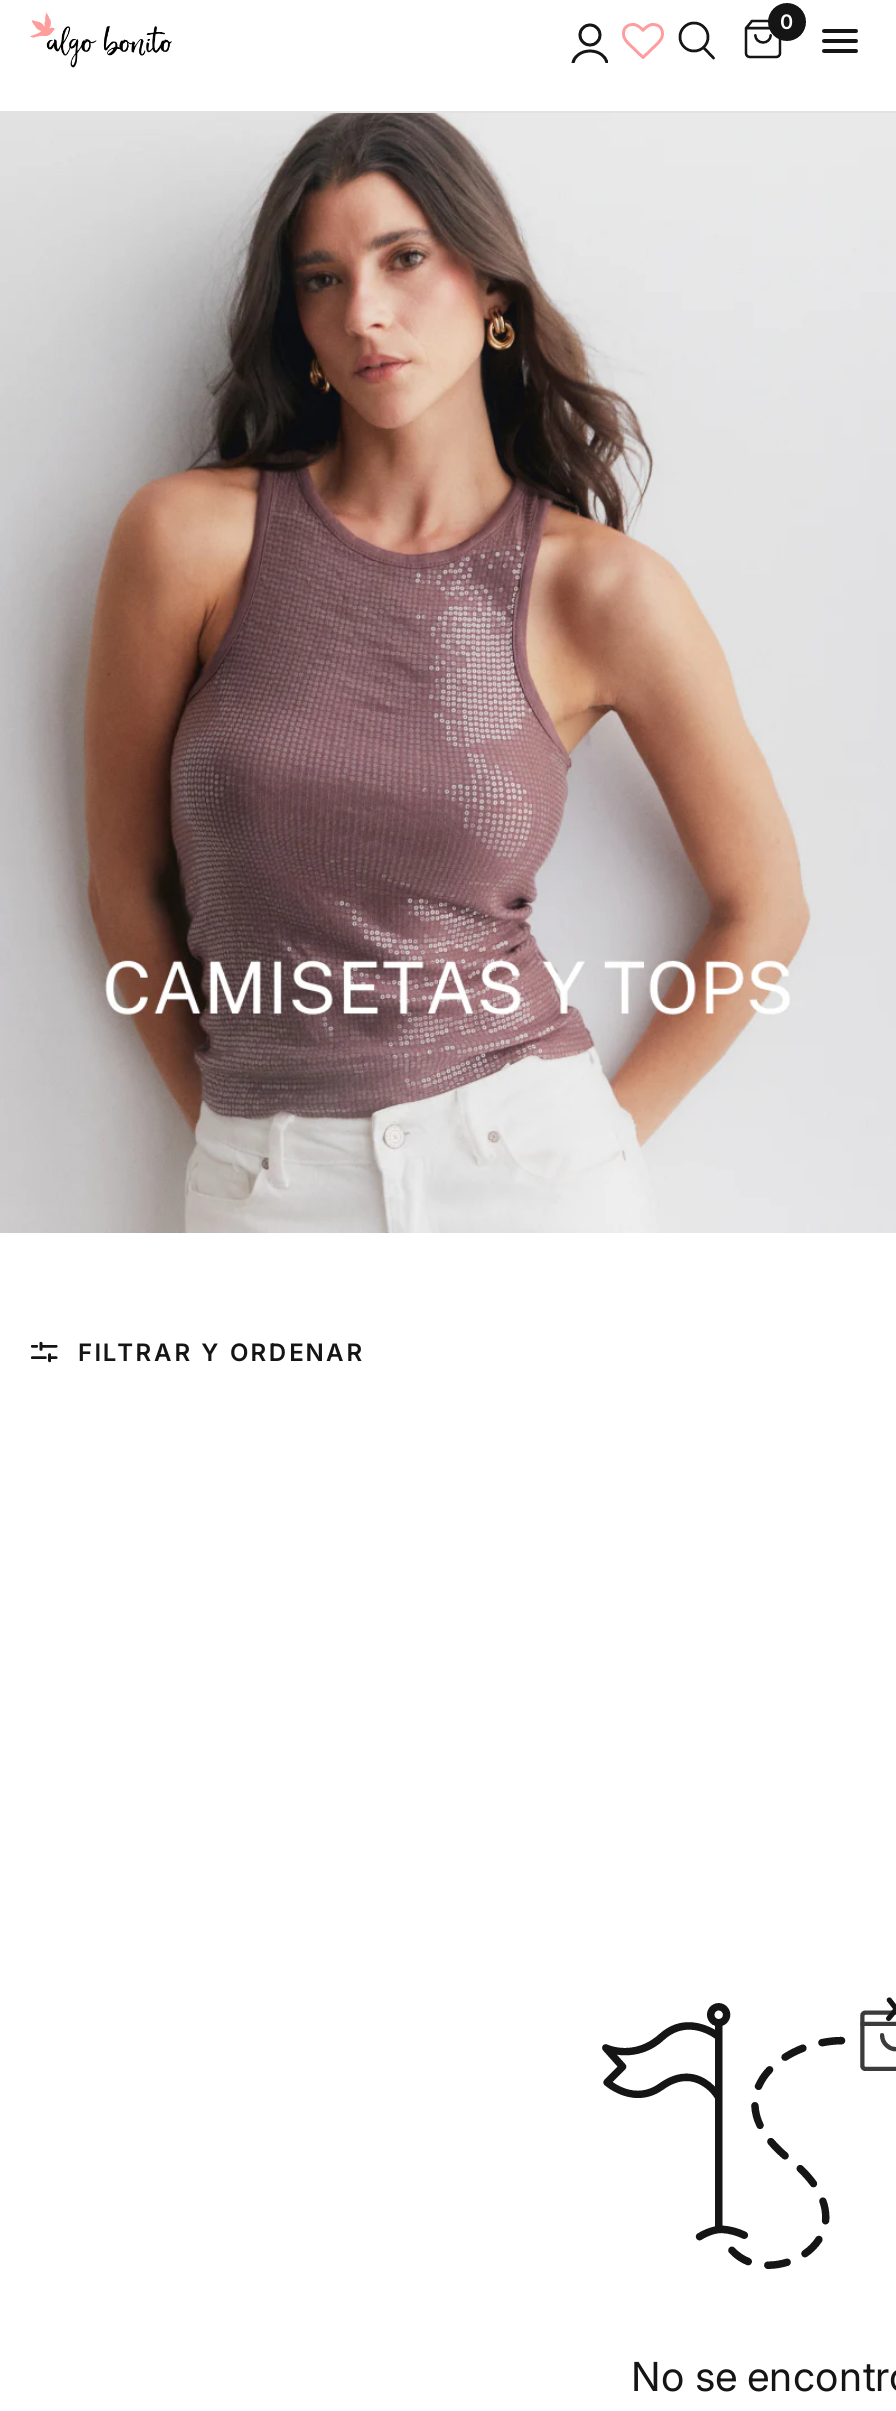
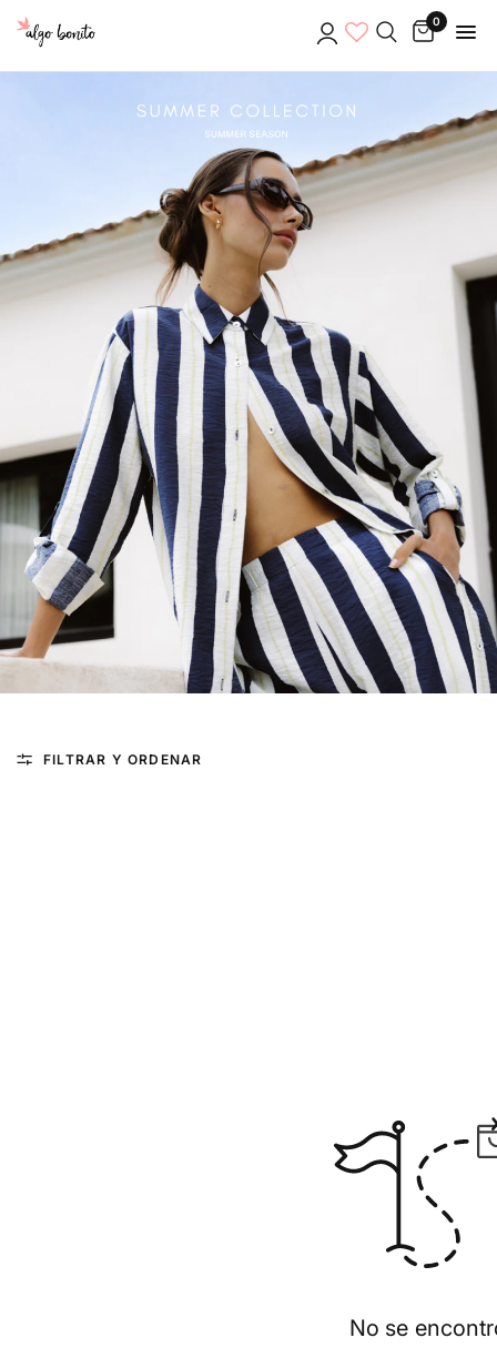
- [image]
+ [image]
